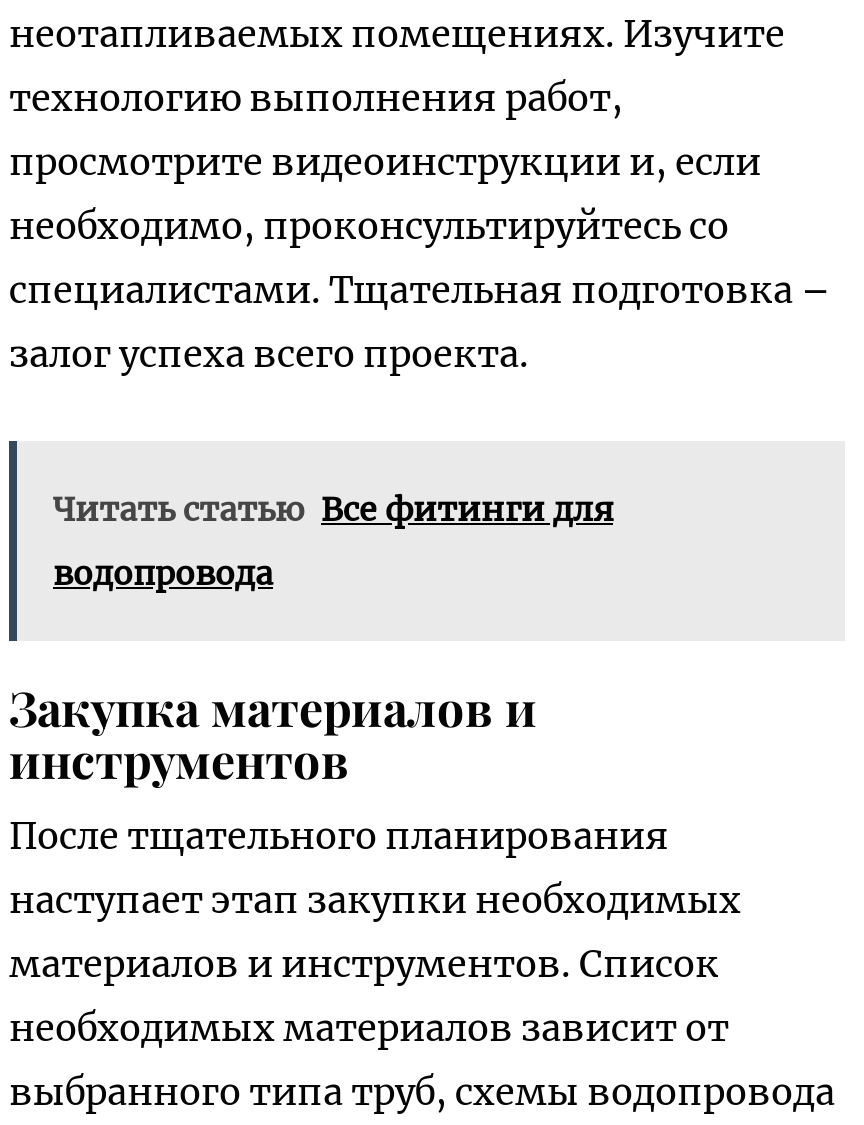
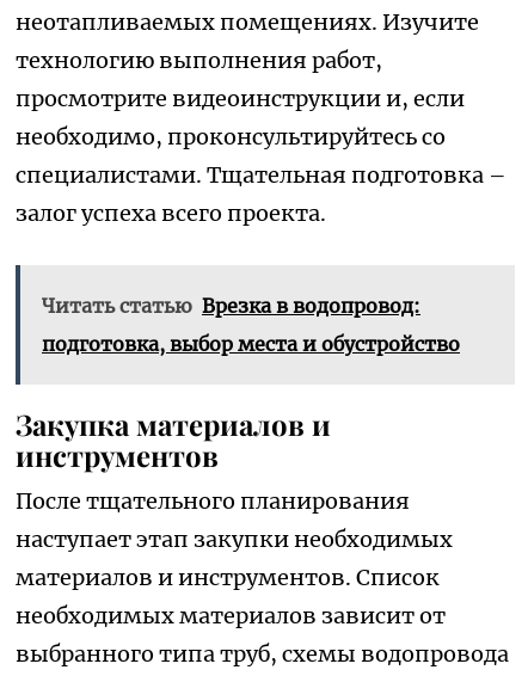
- Читать статью Все фитинги для
+ Читать статью Врезка в водопровод:

- водопровода
+ подготовка, выбор места и обустройство
